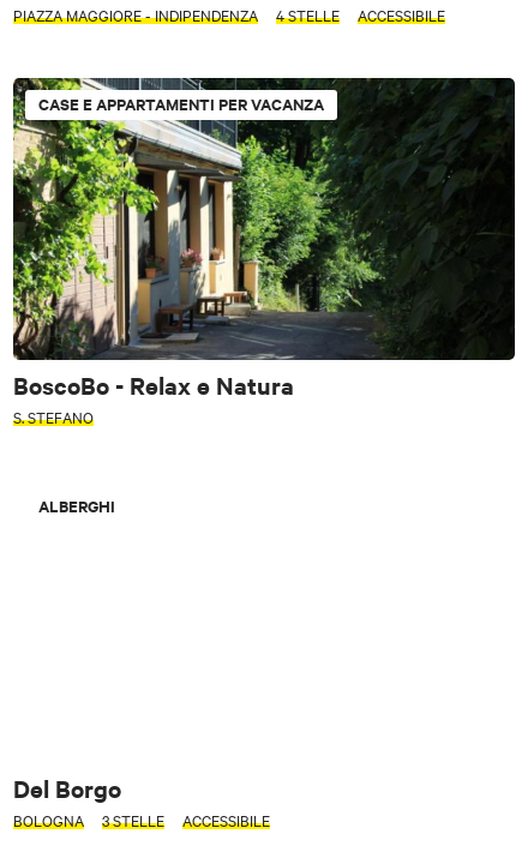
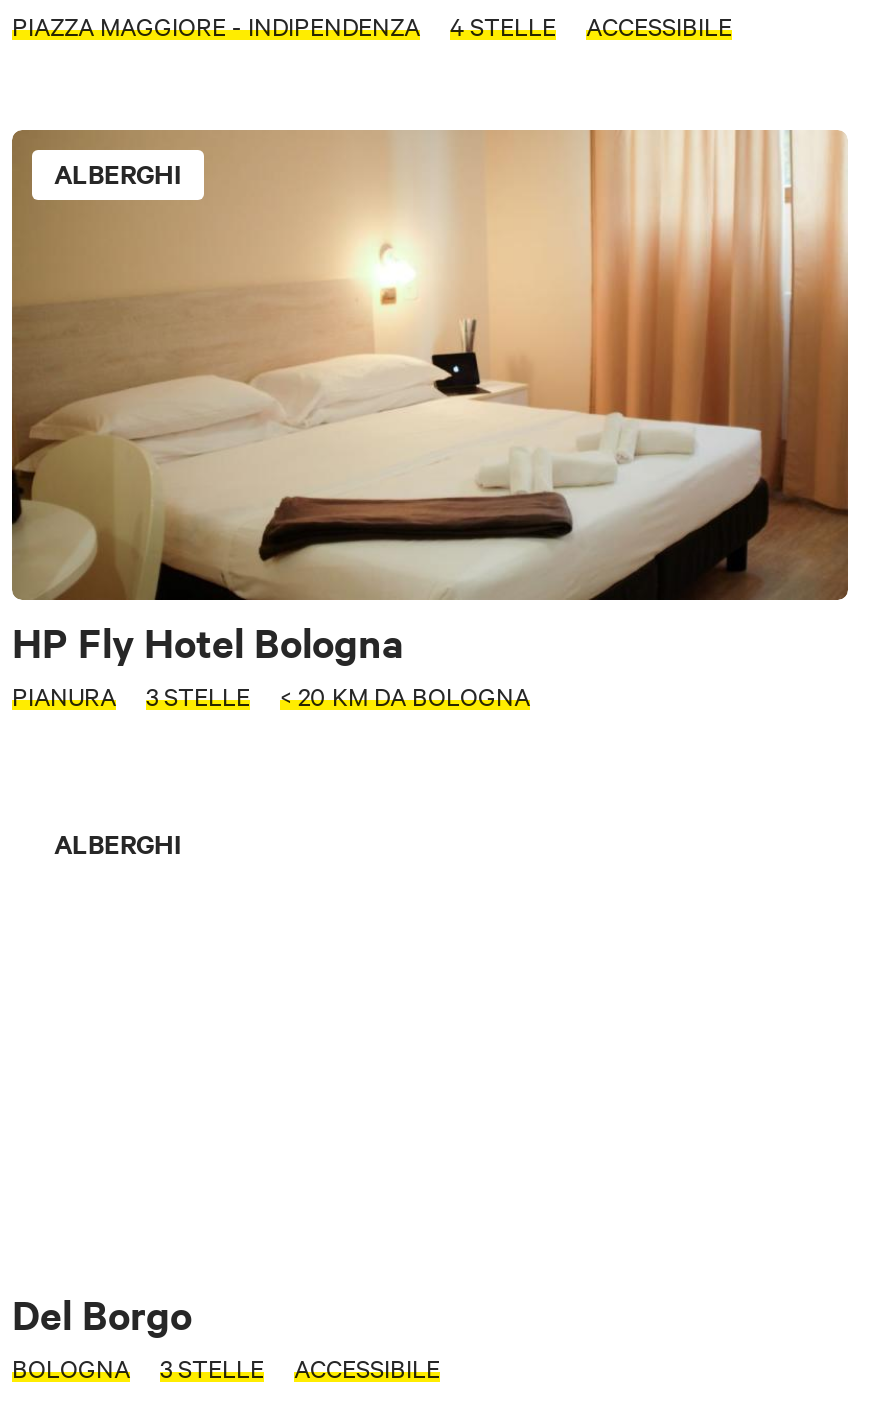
- [image]
- CASE E APPARTAMENTI PER VACANZA
+ [image]
+ ALBERGHI

- BoscoBo - Relax e Natura
- S. STEFANO
+ HP Fly Hotel Bologna
+ PIANURA
+ 3 STELLE
+ < 20 KM DA BOLOGNA
